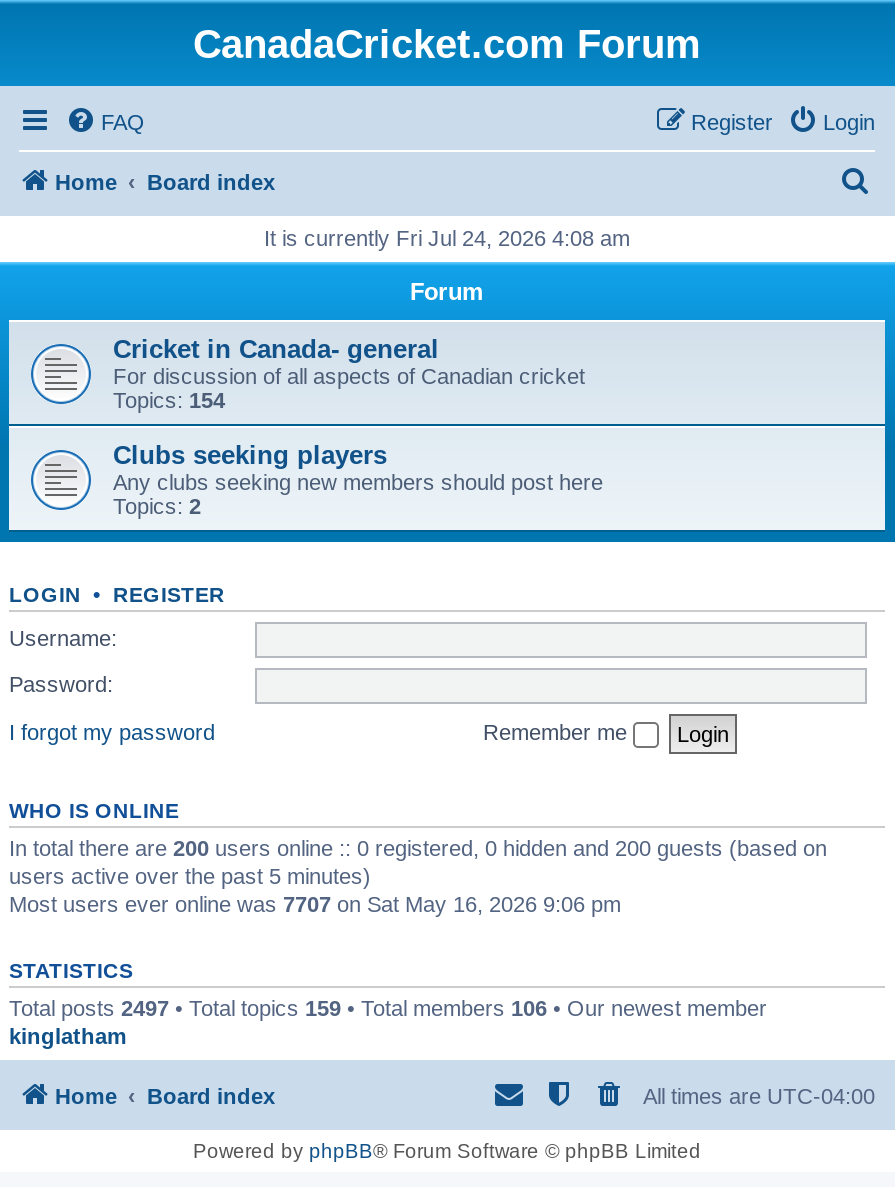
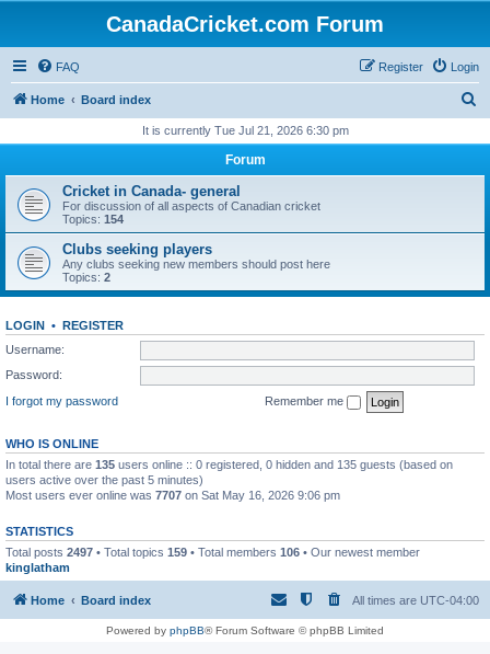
- It is currently Fri Jul 24, 2026 4:08 am
+ It is currently Tue Jul 21, 2026 6:30 pm

- In total there are 200 users online :: 0 registered, 0 hidden and 200 guests (based on
+ In total there are 135 users online :: 0 registered, 0 hidden and 135 guests (based on
